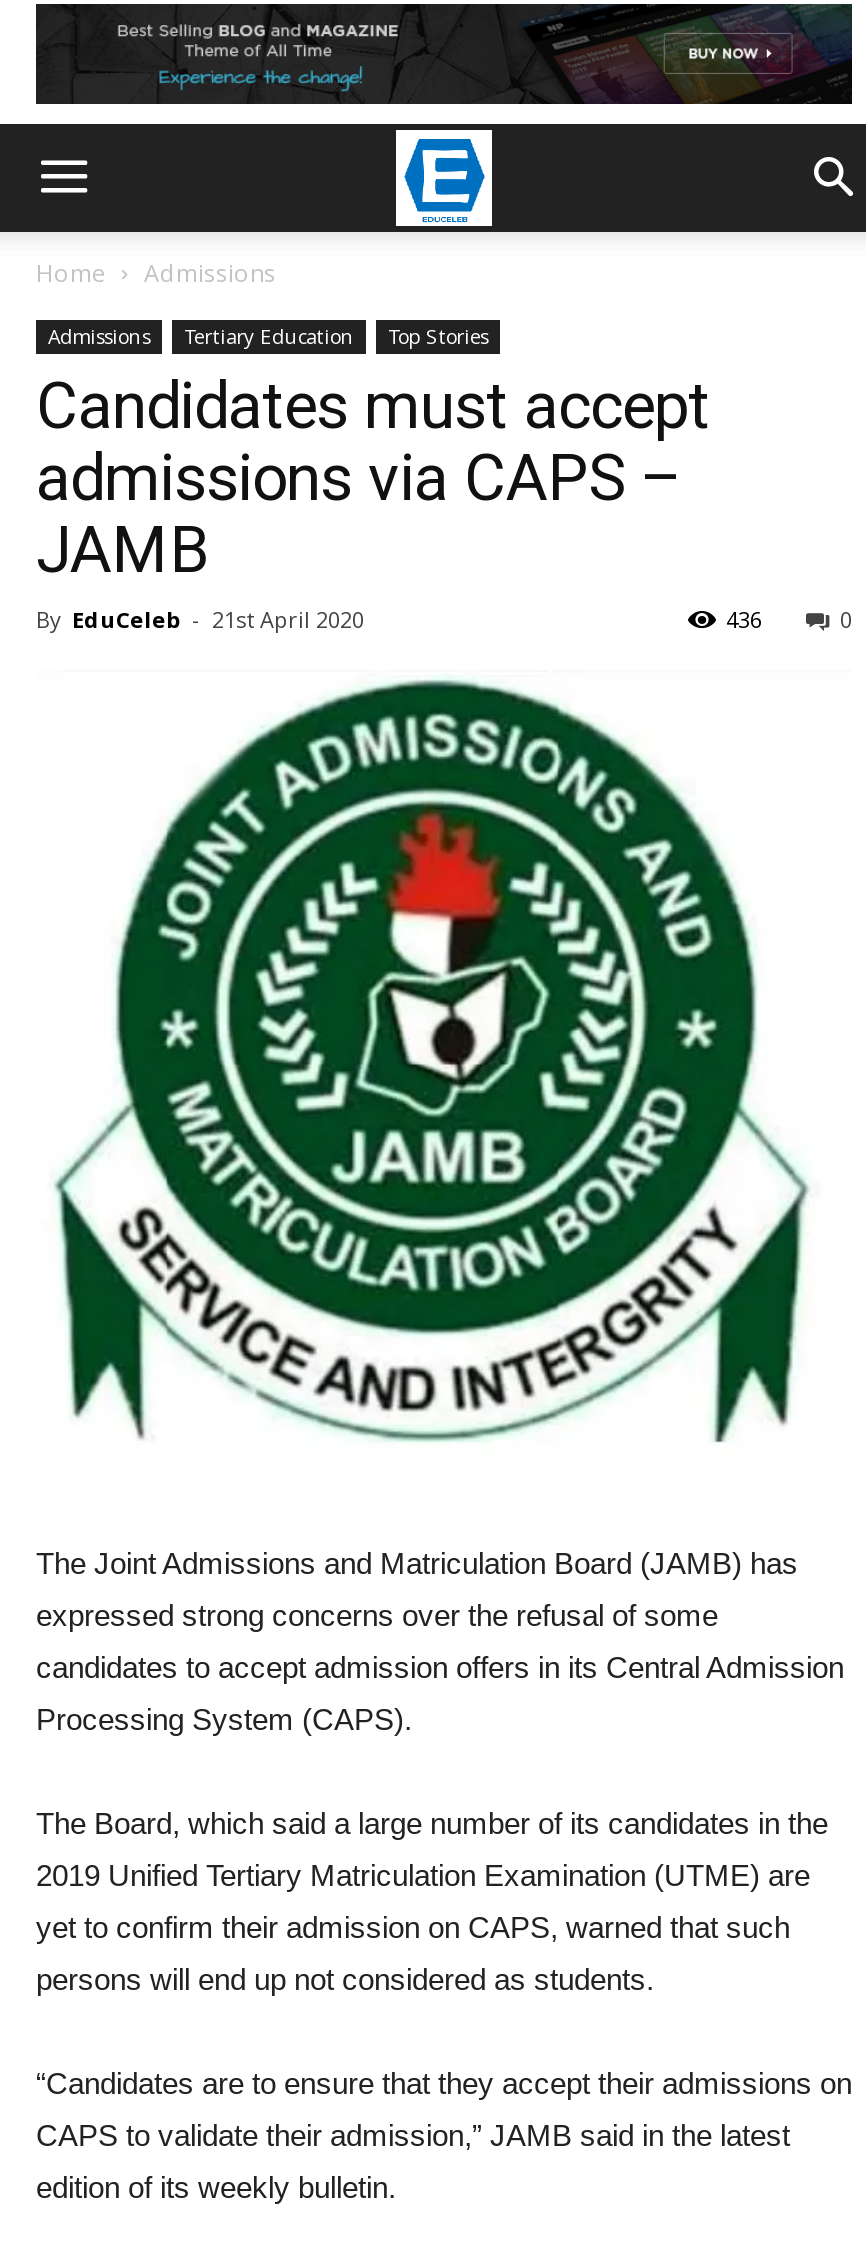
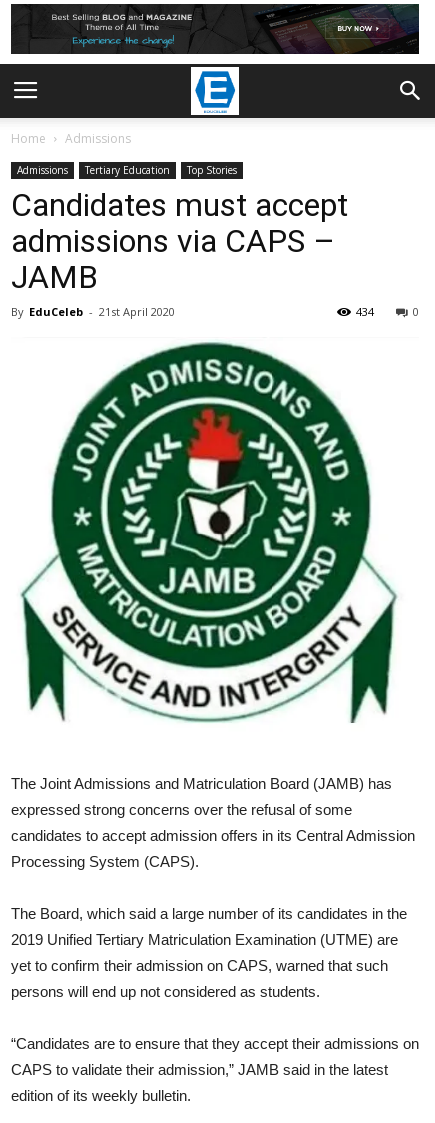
- 436
+ 434
